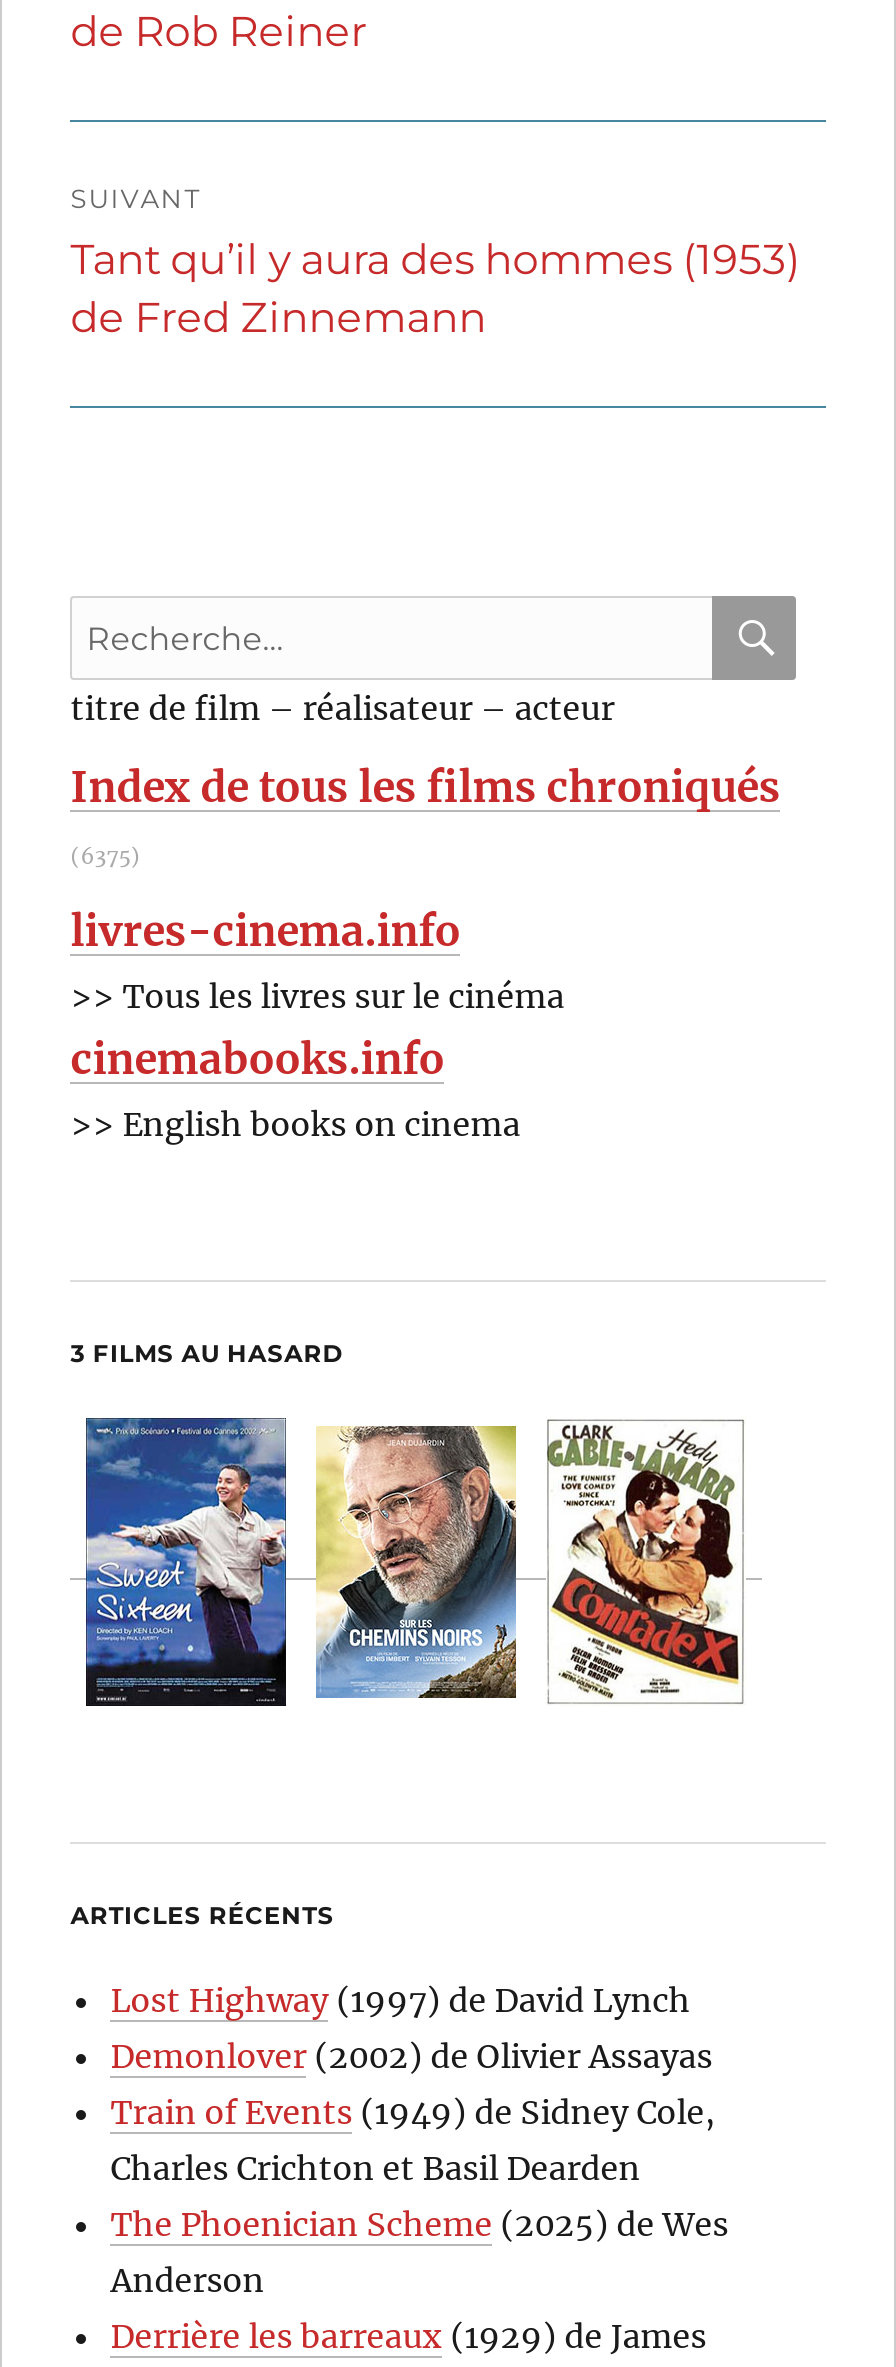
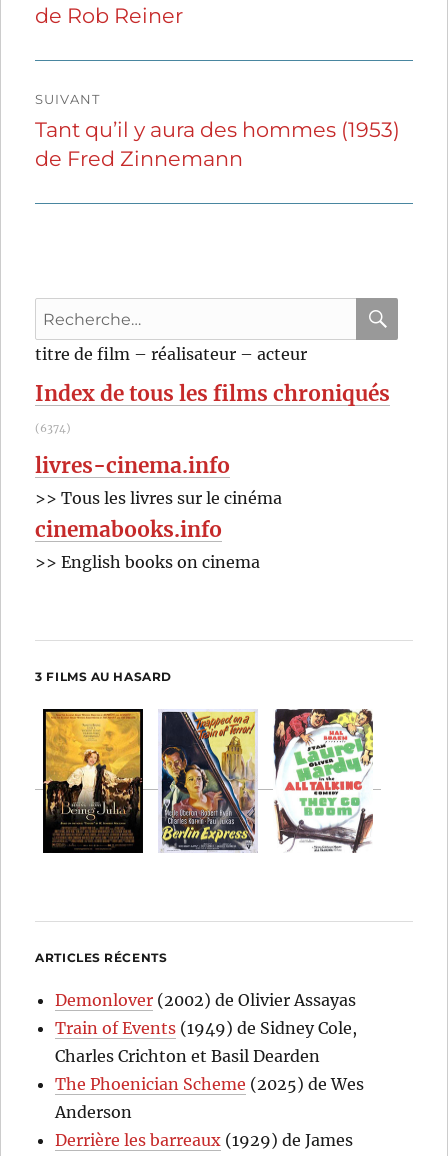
- (6375)
+ (6374)

- [image]
+ [image]

- [image]
+ [image]

- [image]
+ [image]

- Lost Highway (1997) de David Lynch
